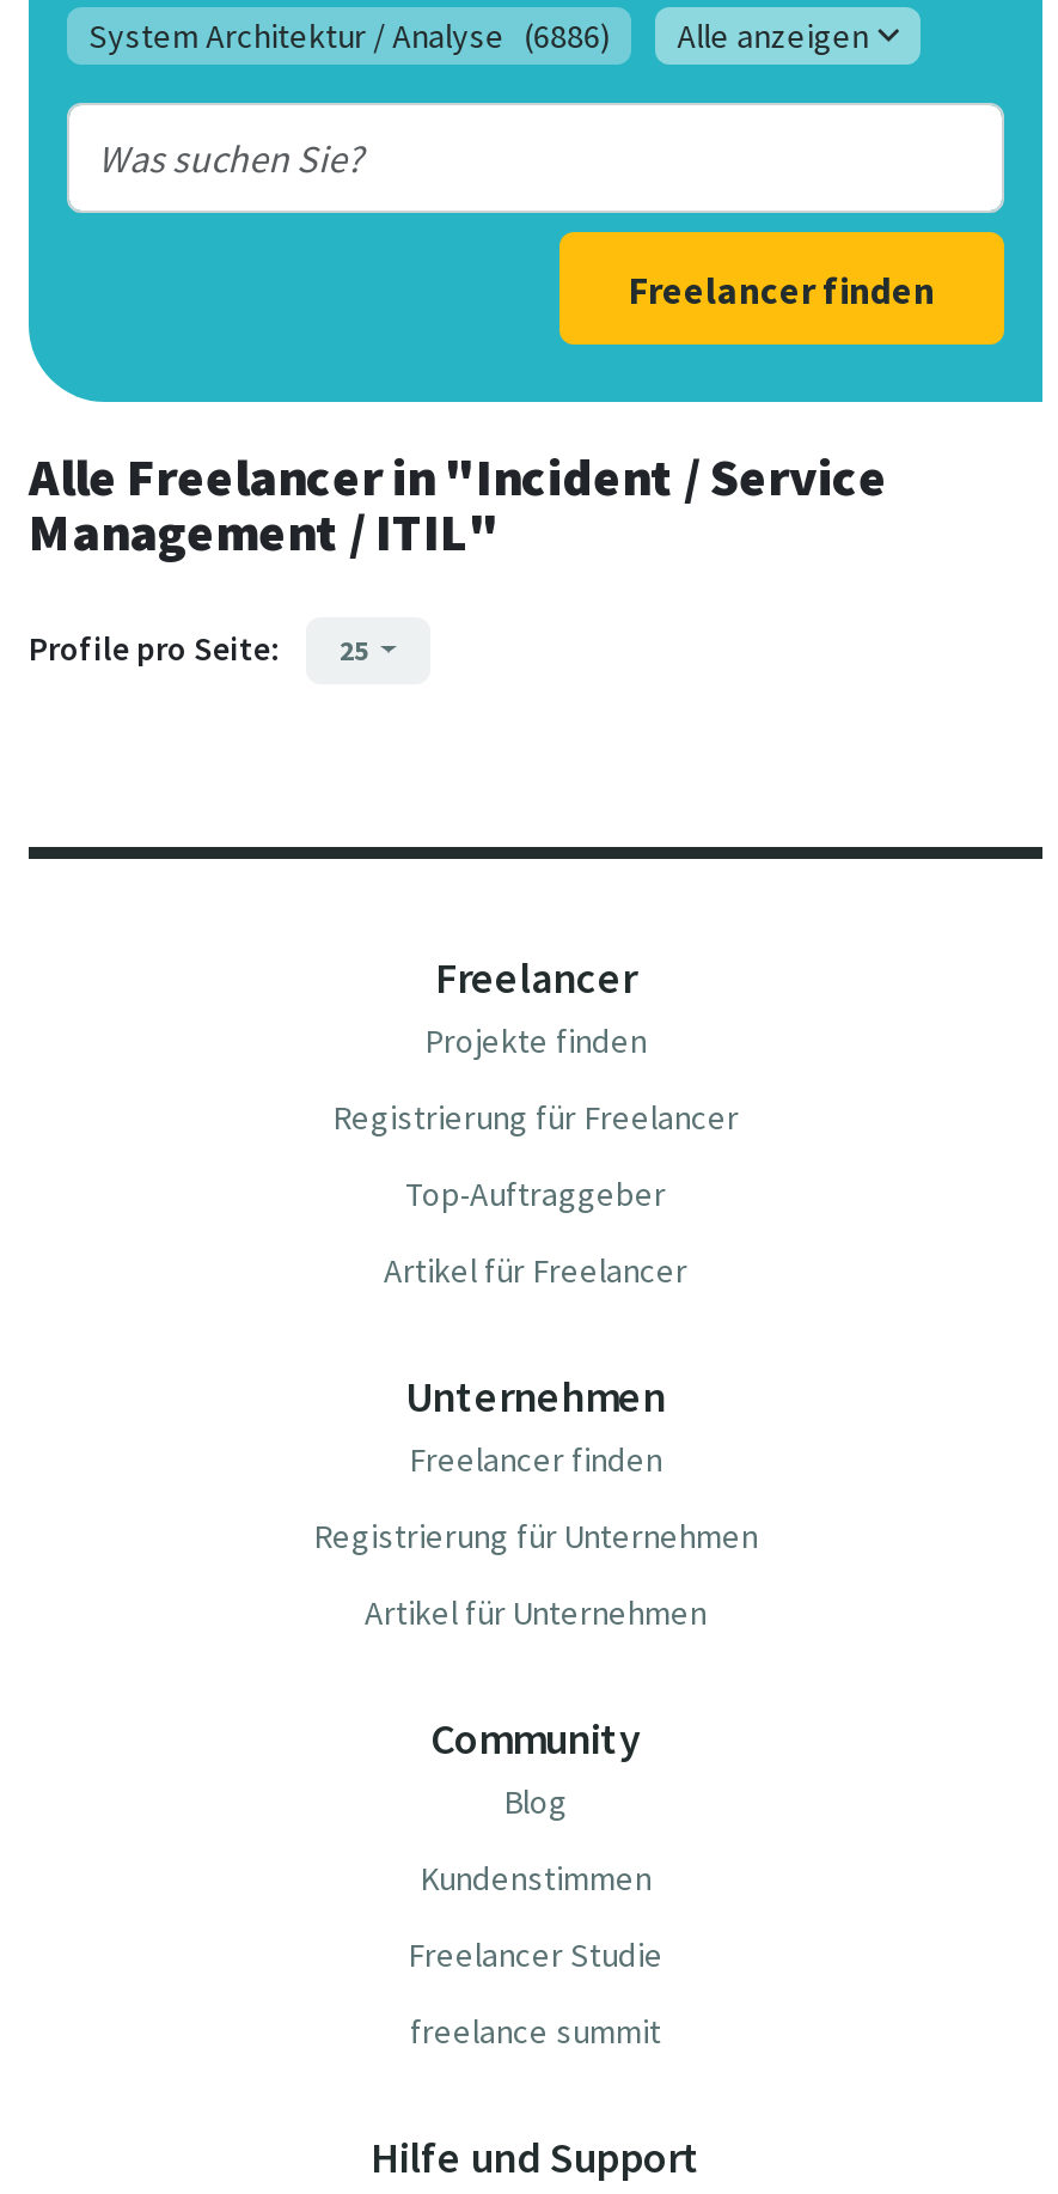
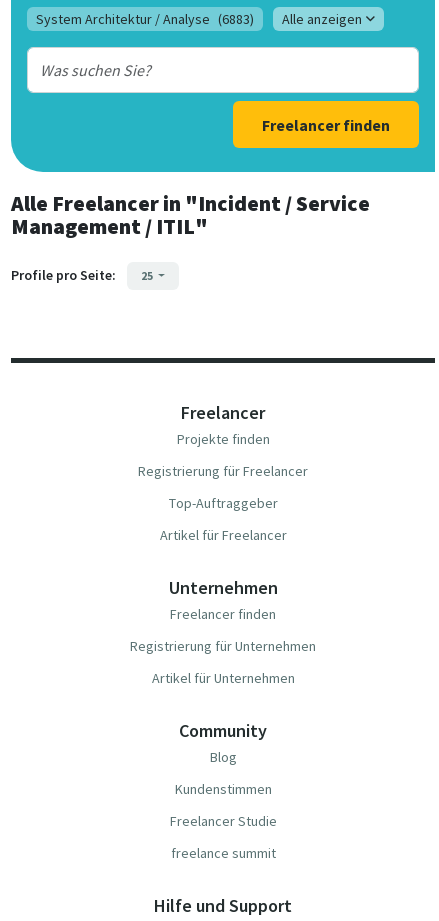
- System Architektur / Analyse (6886)
+ System Architektur / Analyse (6883)
